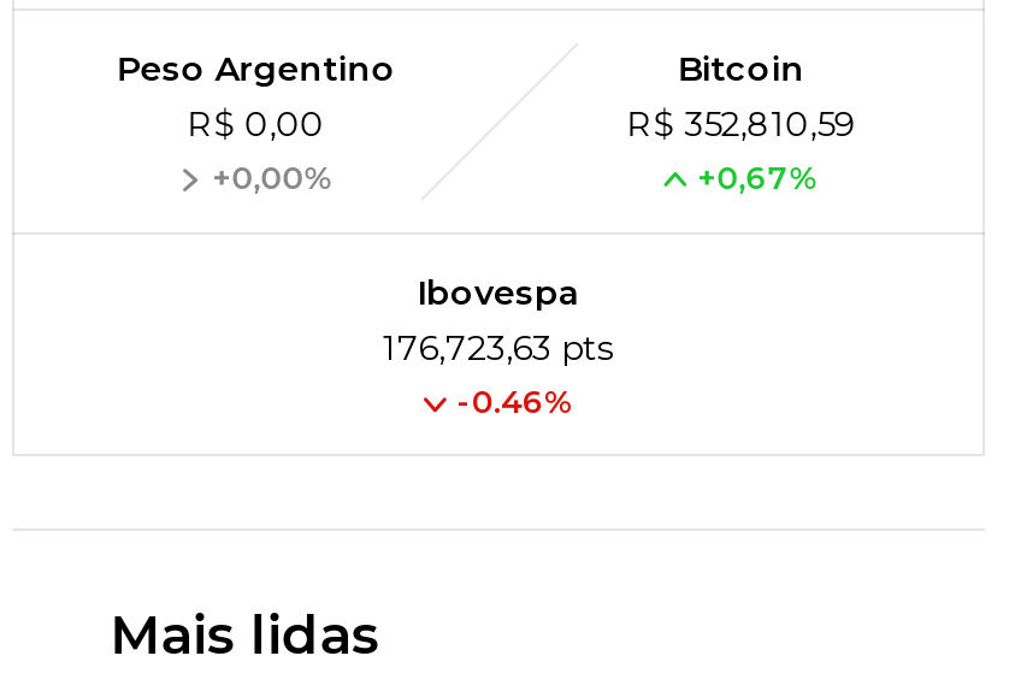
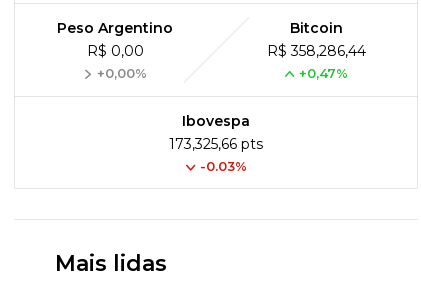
- R$ 352,810,59
+ R$ 358,286,44

- +0,67%
+ +0,47%

- 176,723,63 pts
+ 173,325,66 pts

- -0.46%
+ -0.03%
